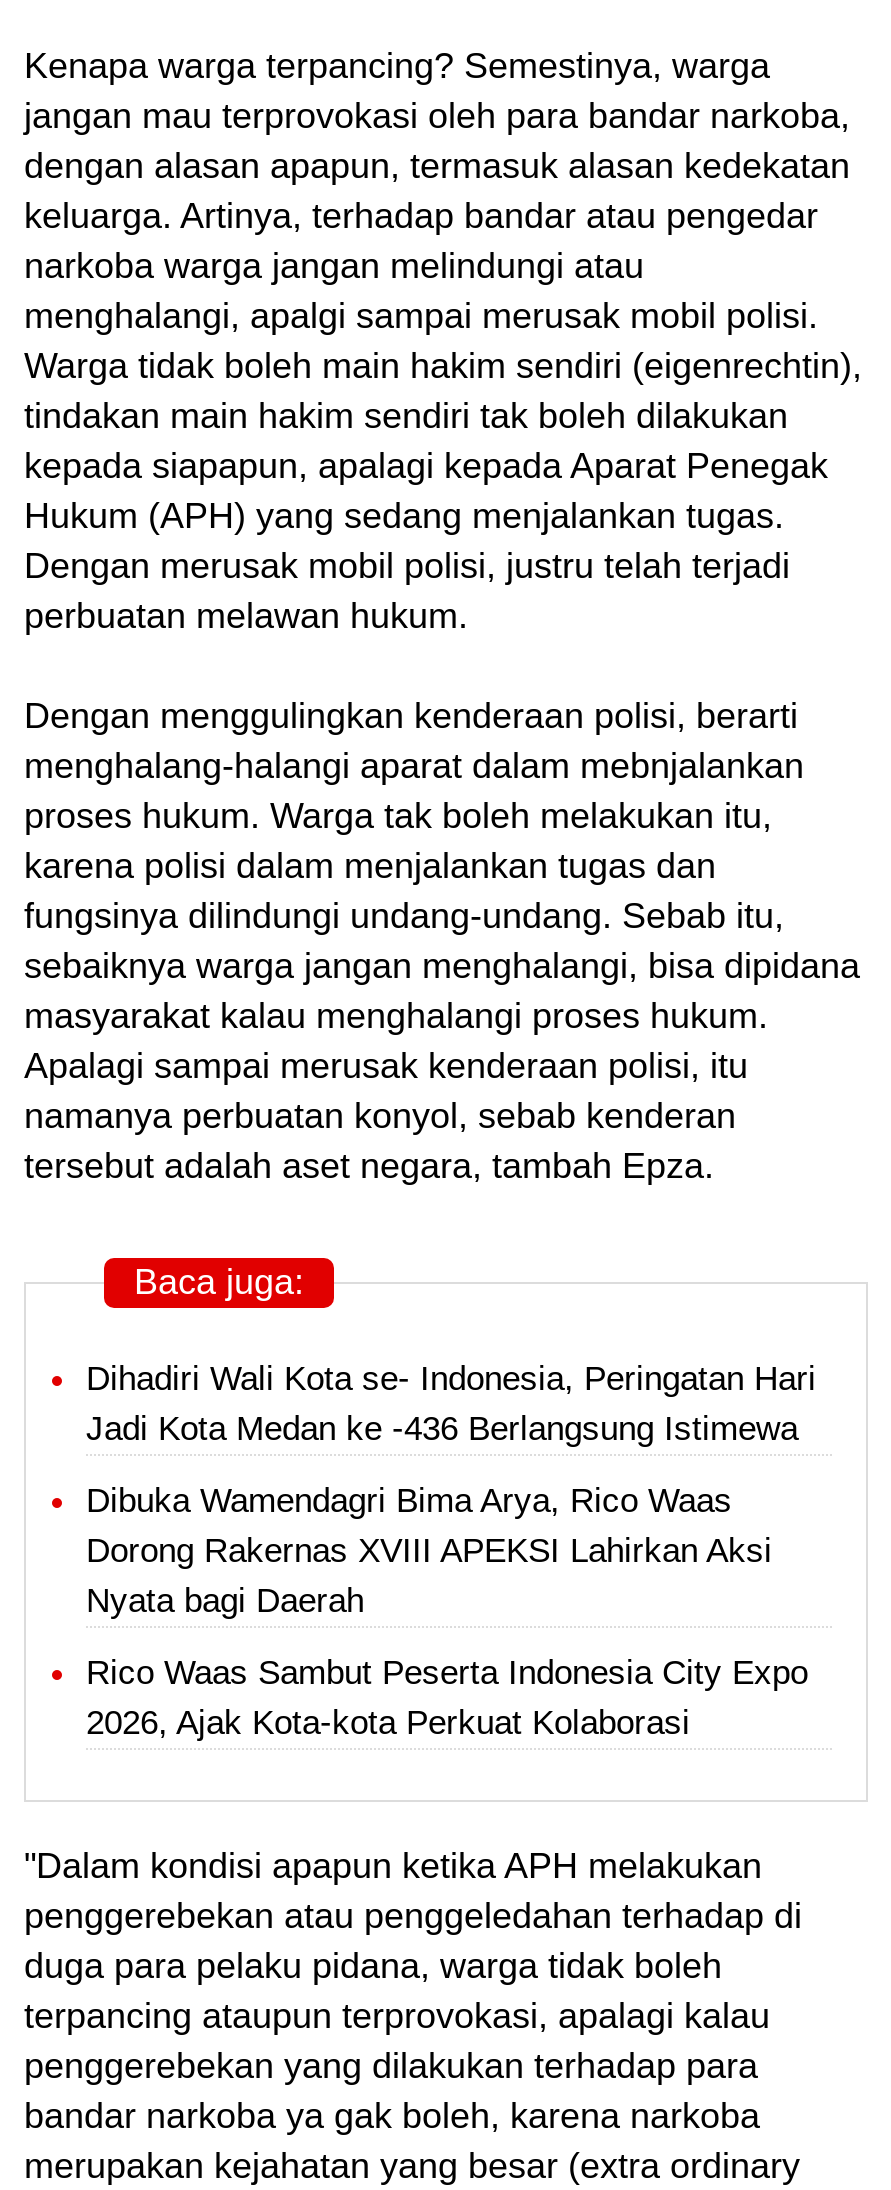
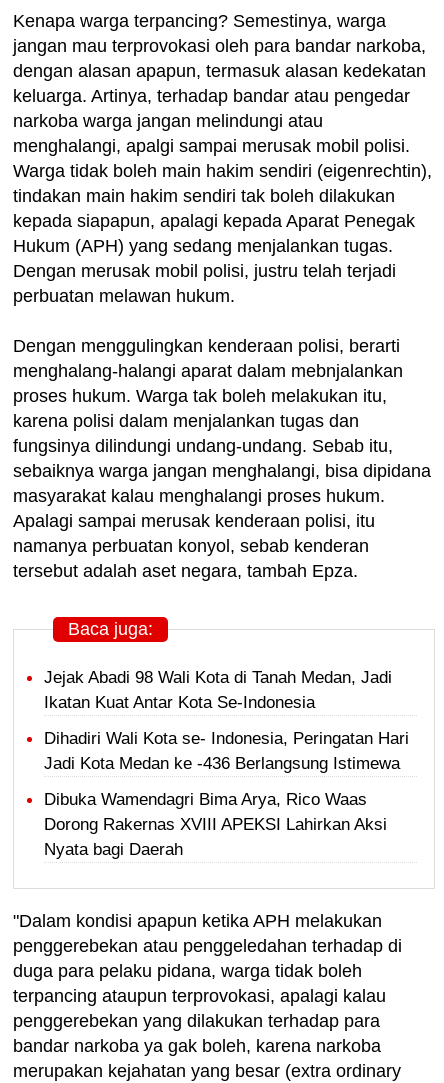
+ Jejak Abadi 98 Wali Kota di Tanah Medan, Jadi
+ Ikatan Kuat Antar Kota Se-Indonesia

moved down: Dihadiri Wali Kota se- Indonesia, Peringatan Hari | Jadi Kota Medan ke -436 Berlangsung Istimewa | Dibuka Wamendagri Bima Arya, Rico Waas | Dorong Rakernas XVIII APEKSI Lahirkan Aksi | Nyata bagi Daerah

- Rico Waas Sambut Peserta Indonesia City Expo
- 2026, Ajak Kota-kota Perkuat Kolaborasi
